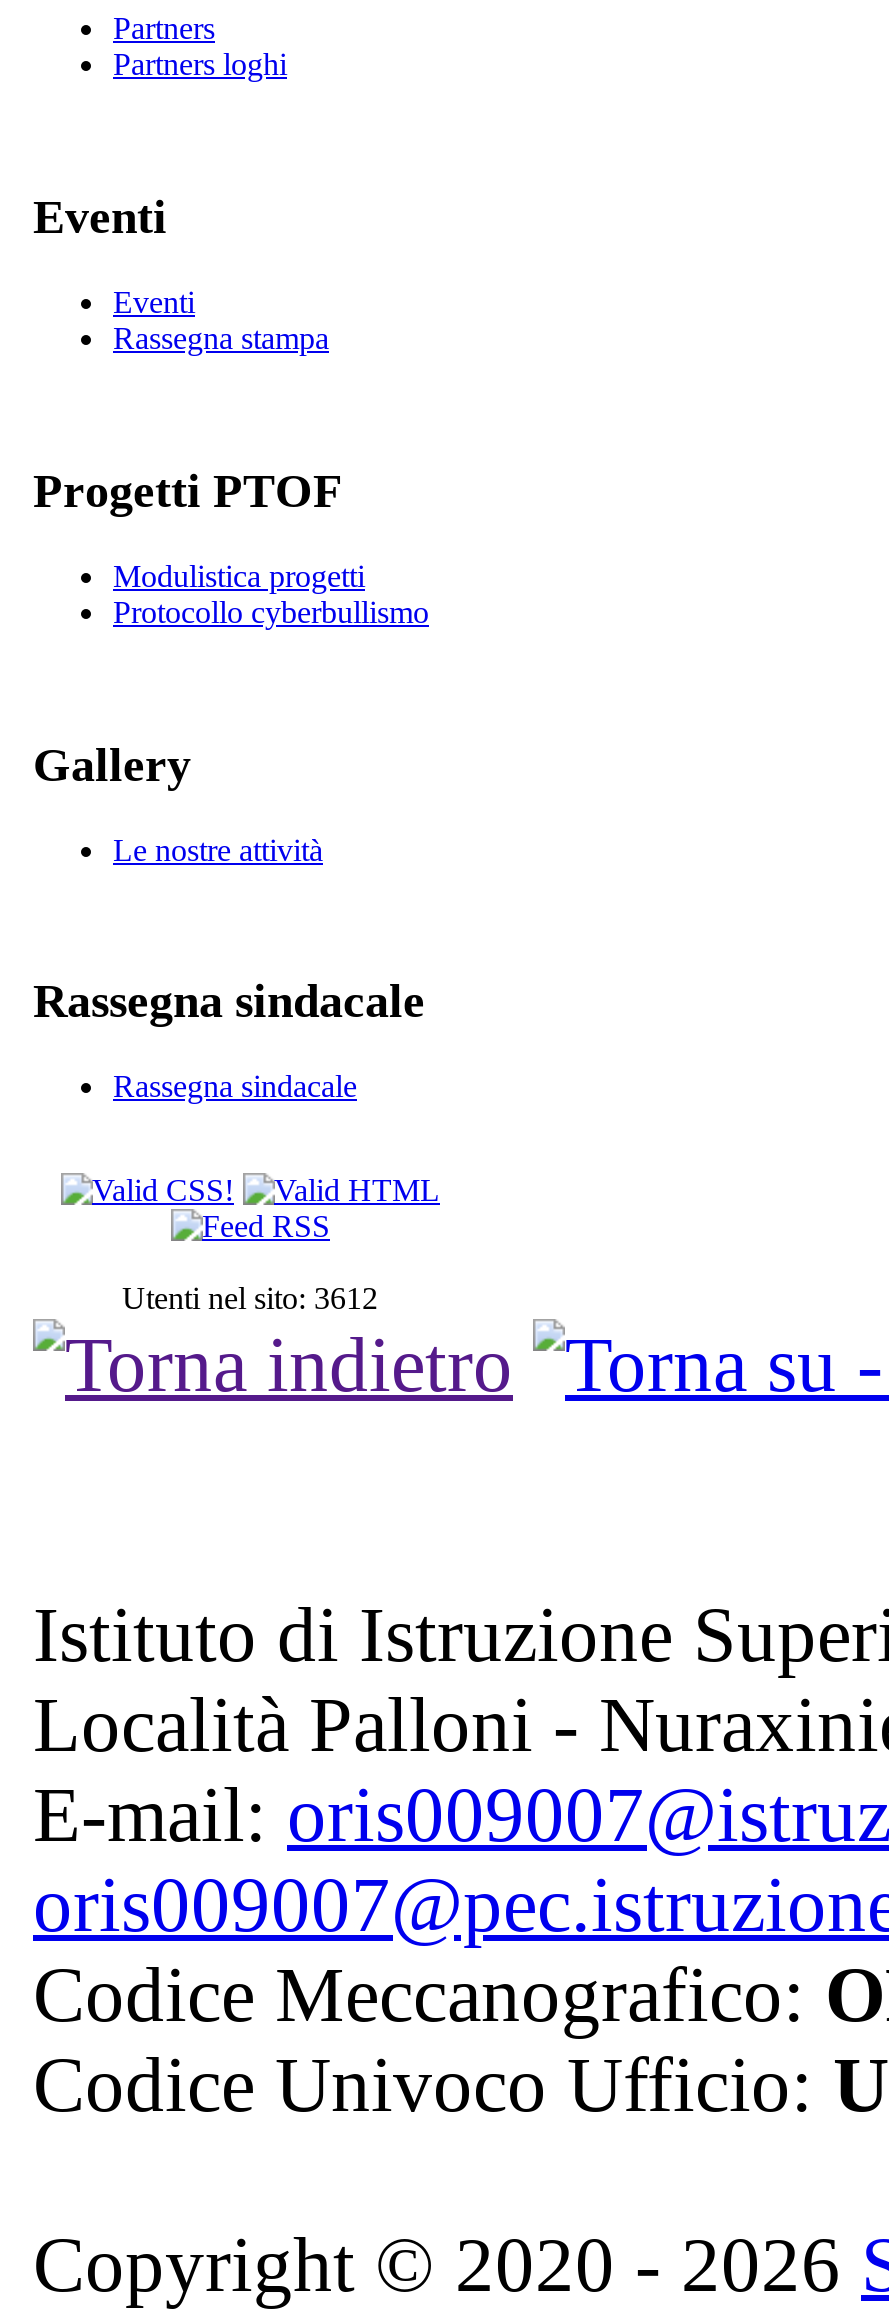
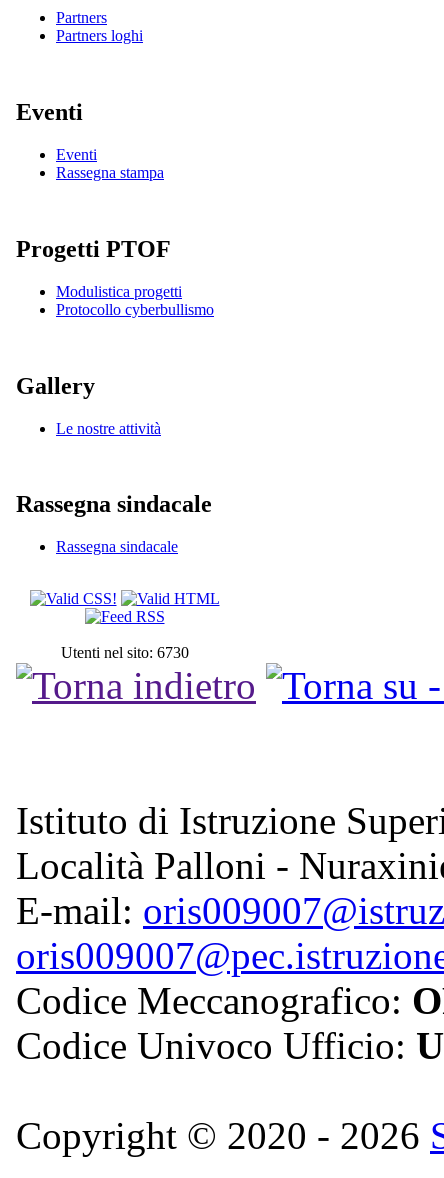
- Utenti nel sito: 3612
+ Utenti nel sito: 6730
